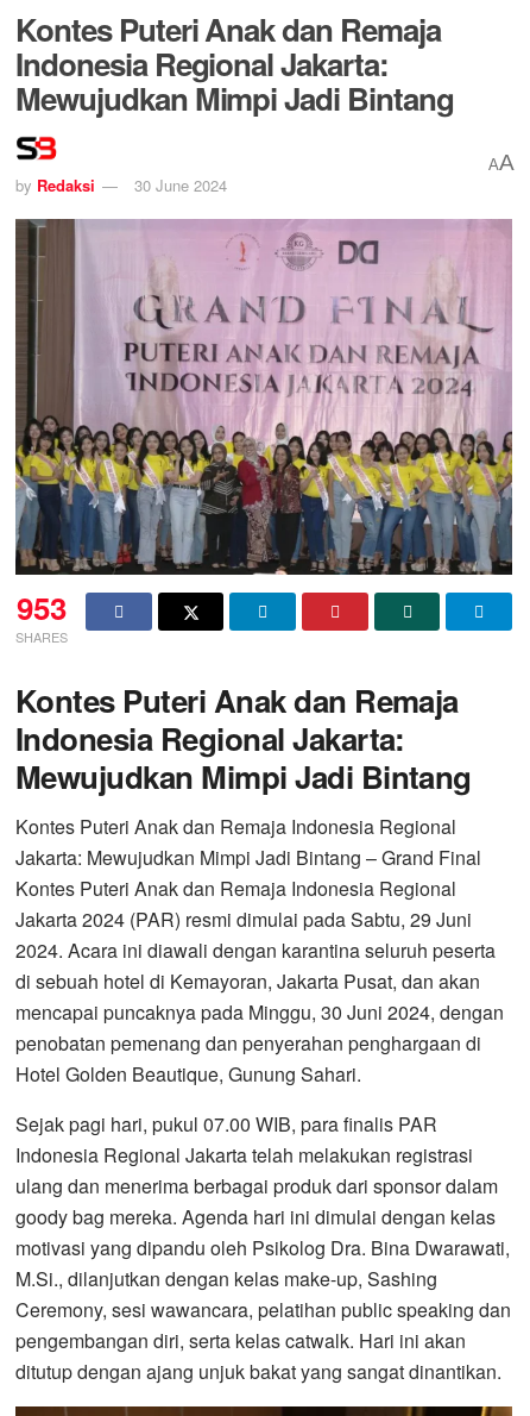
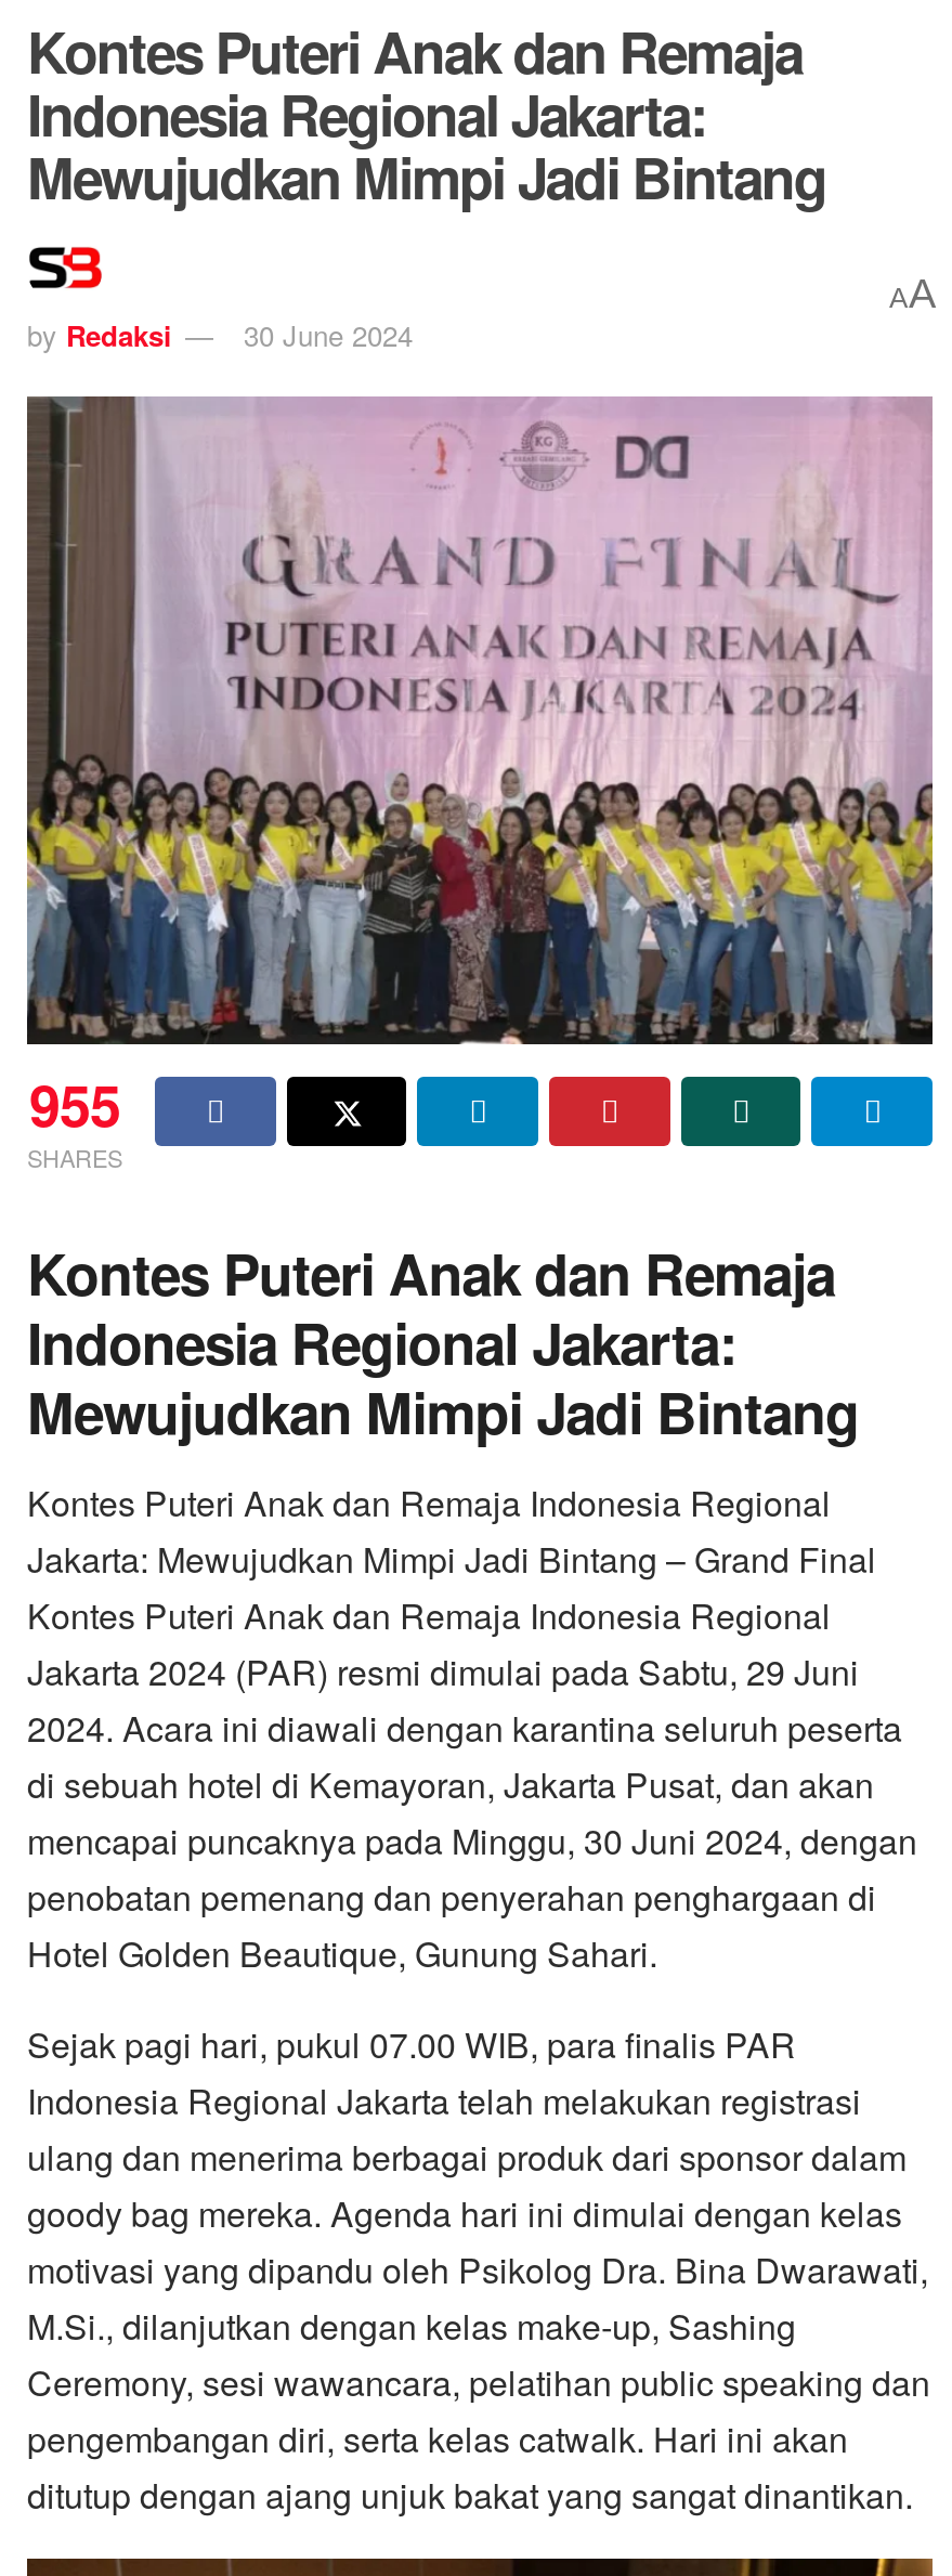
- 953
+ 955
